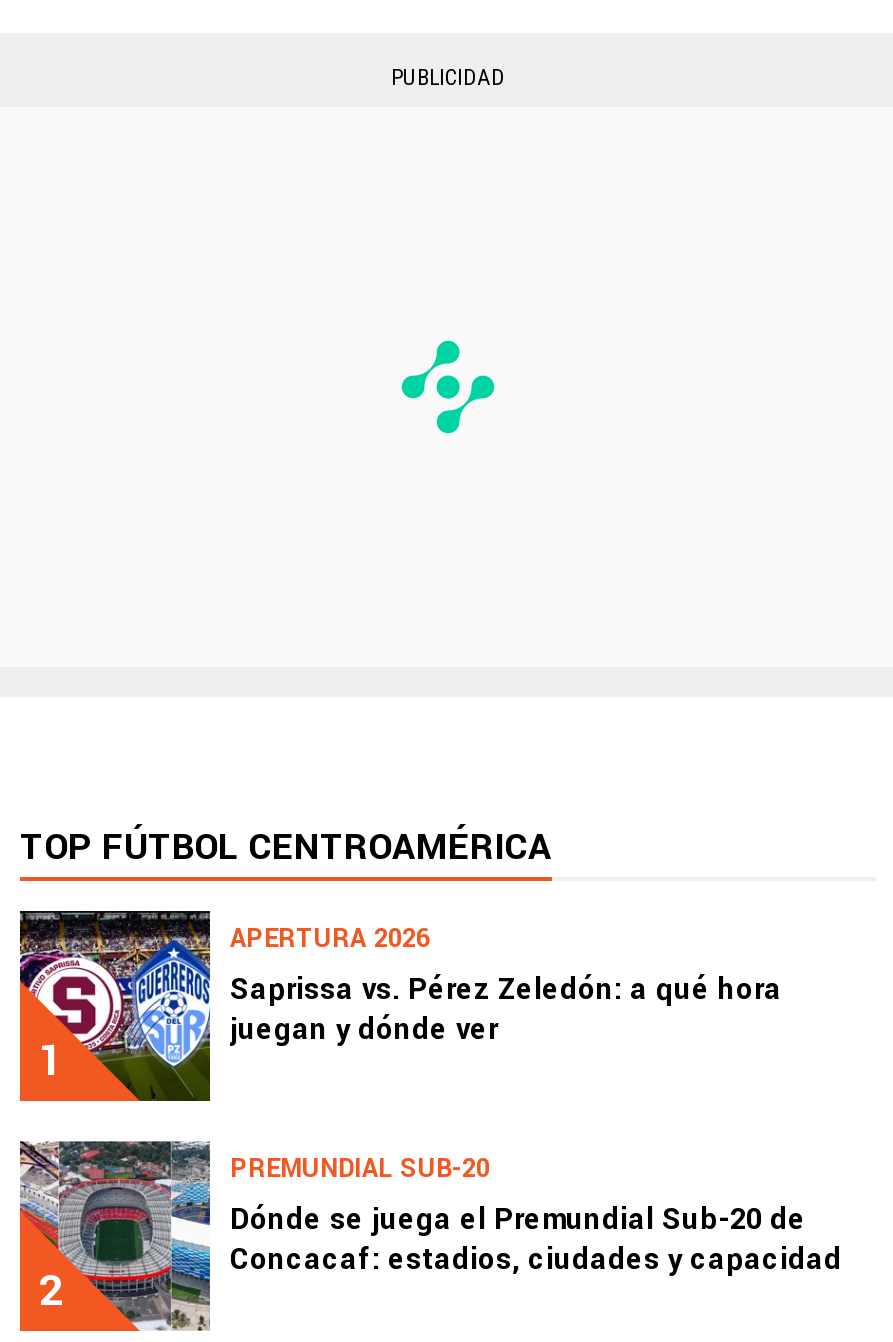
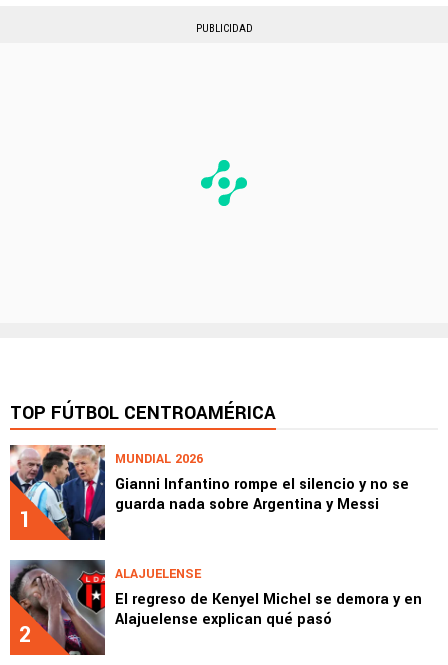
- [image]
- APERTURA 2026
- Saprissa vs. Pérez Zeledón: a qué hora
- juegan y dónde ver
+ [image]
+ MUNDIAL 2026
+ Gianni Infantino rompe el silencio y no se
+ guarda nada sobre Argentina y Messi

- [image]
- PREMUNDIAL SUB-20
- Dónde se juega el Premundial Sub-20 de
- Concacaf: estadios, ciudades y capacidad
+ [image]
+ ALAJUELENSE
+ El regreso de Kenyel Michel se demora y en
+ Alajuelense explican qué pasó
